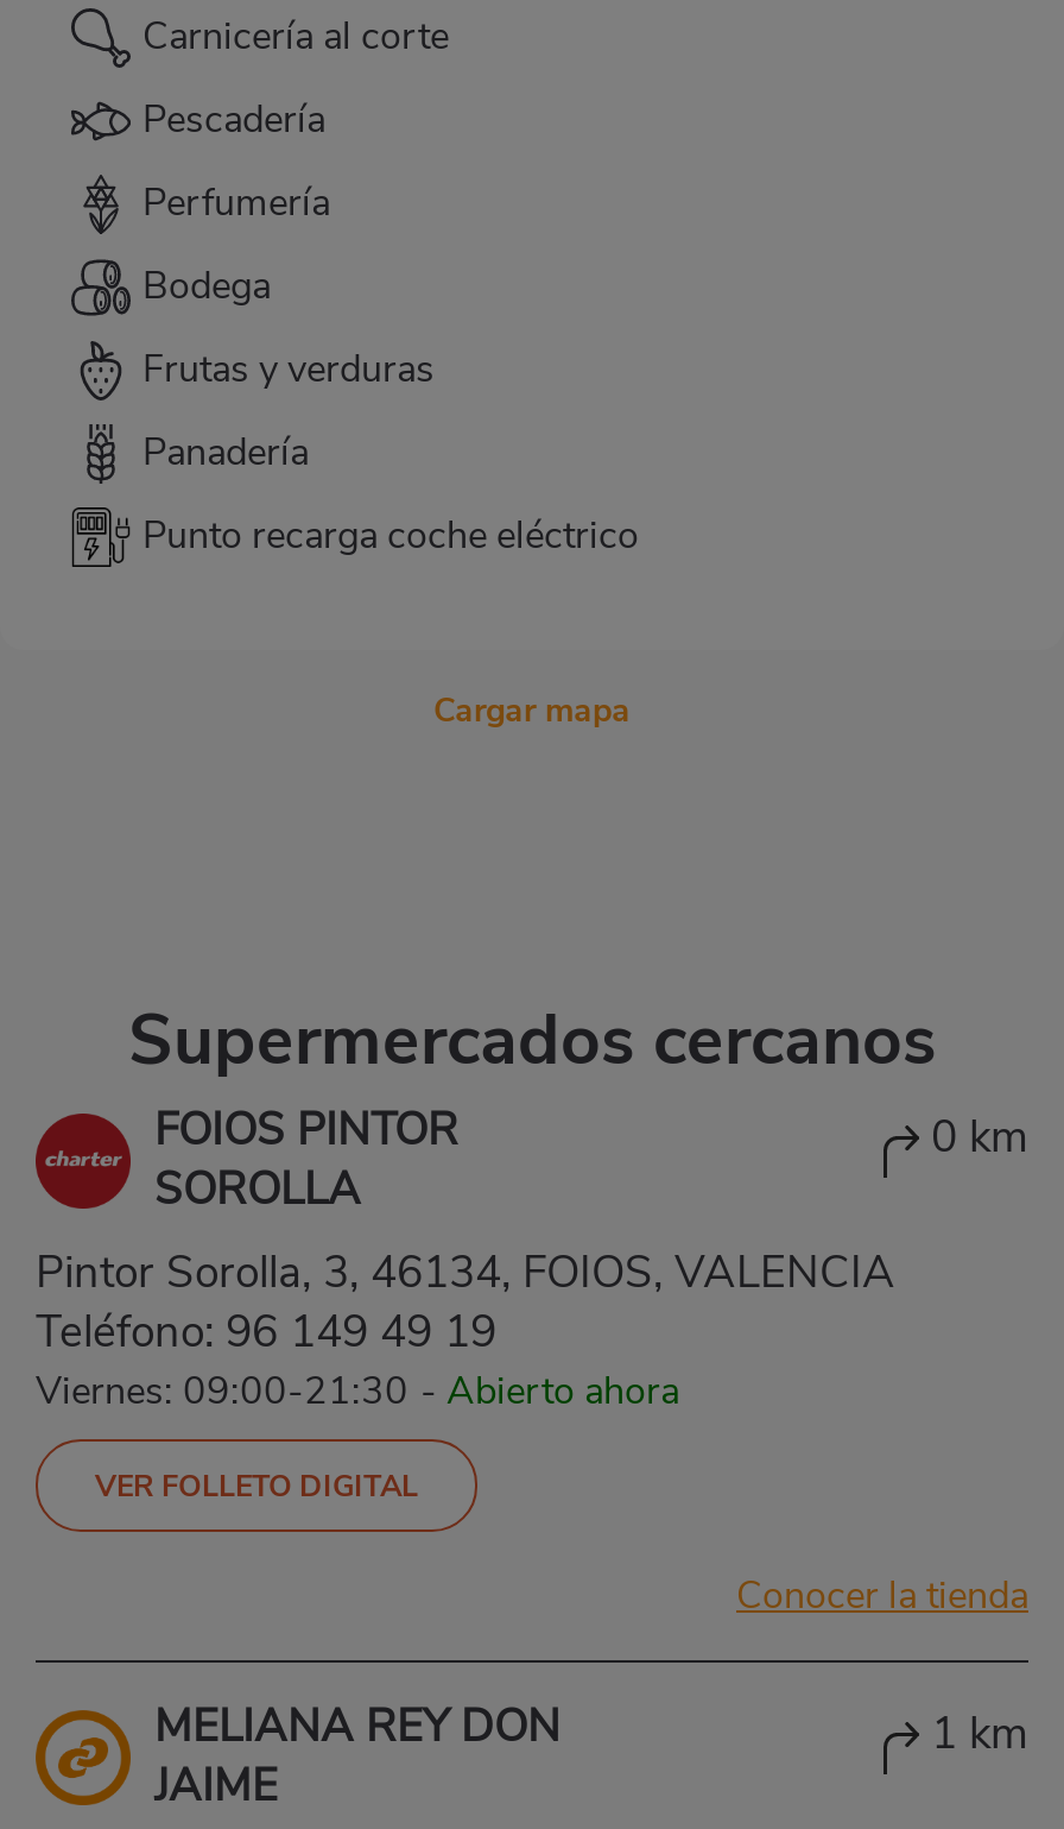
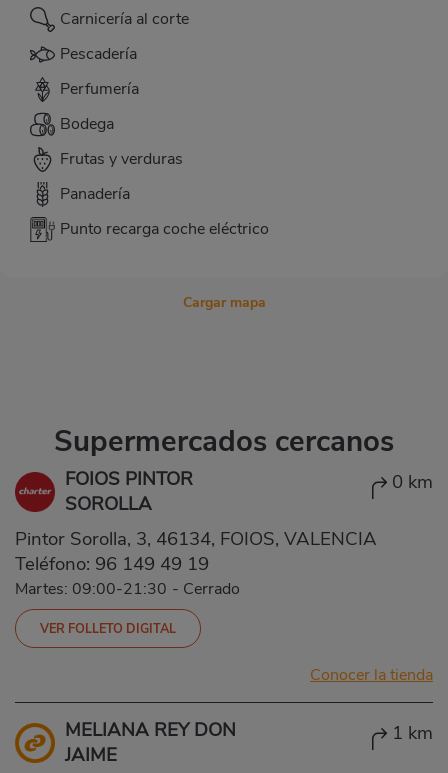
- Viernes: 09:00-21:30 - Abierto ahora
+ Martes: 09:00-21:30 - Cerrado
